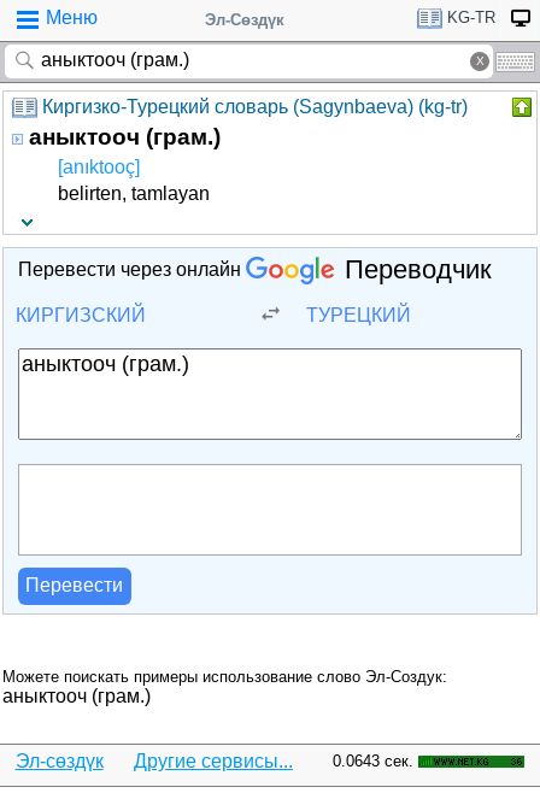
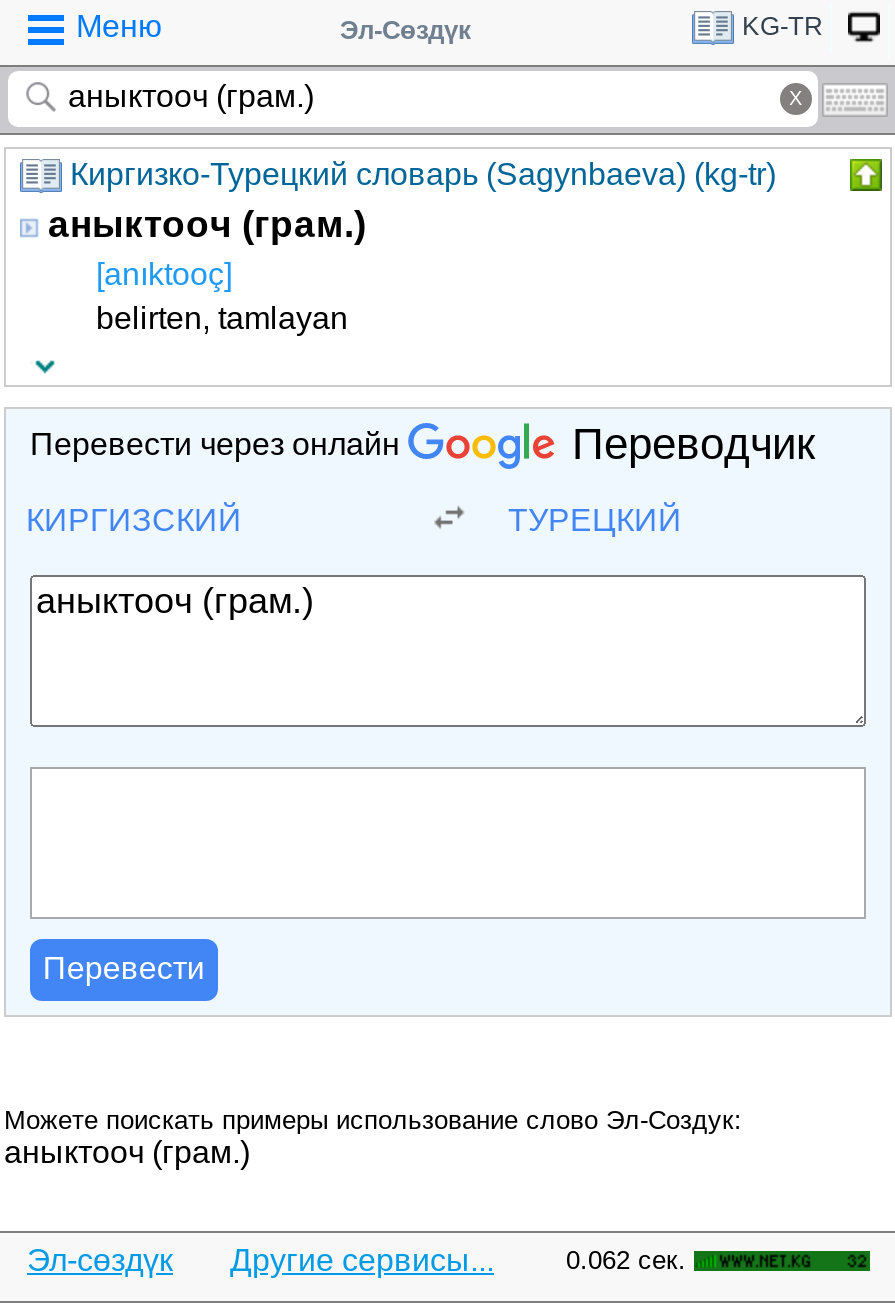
- 0.0643 сек.
+ 0.062 сек.
